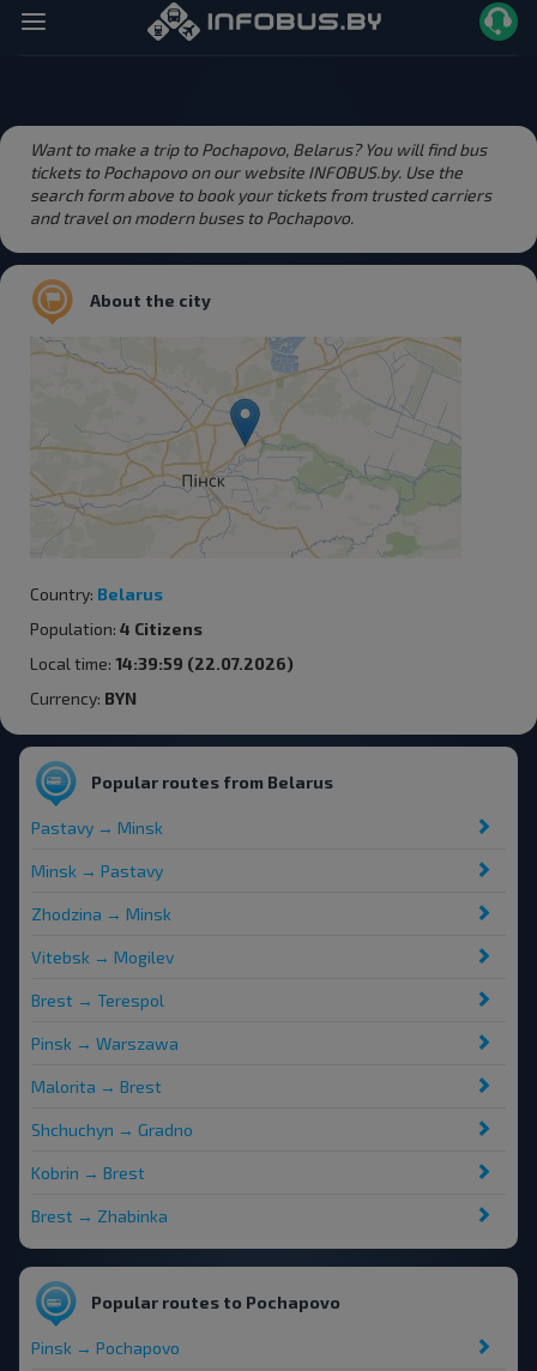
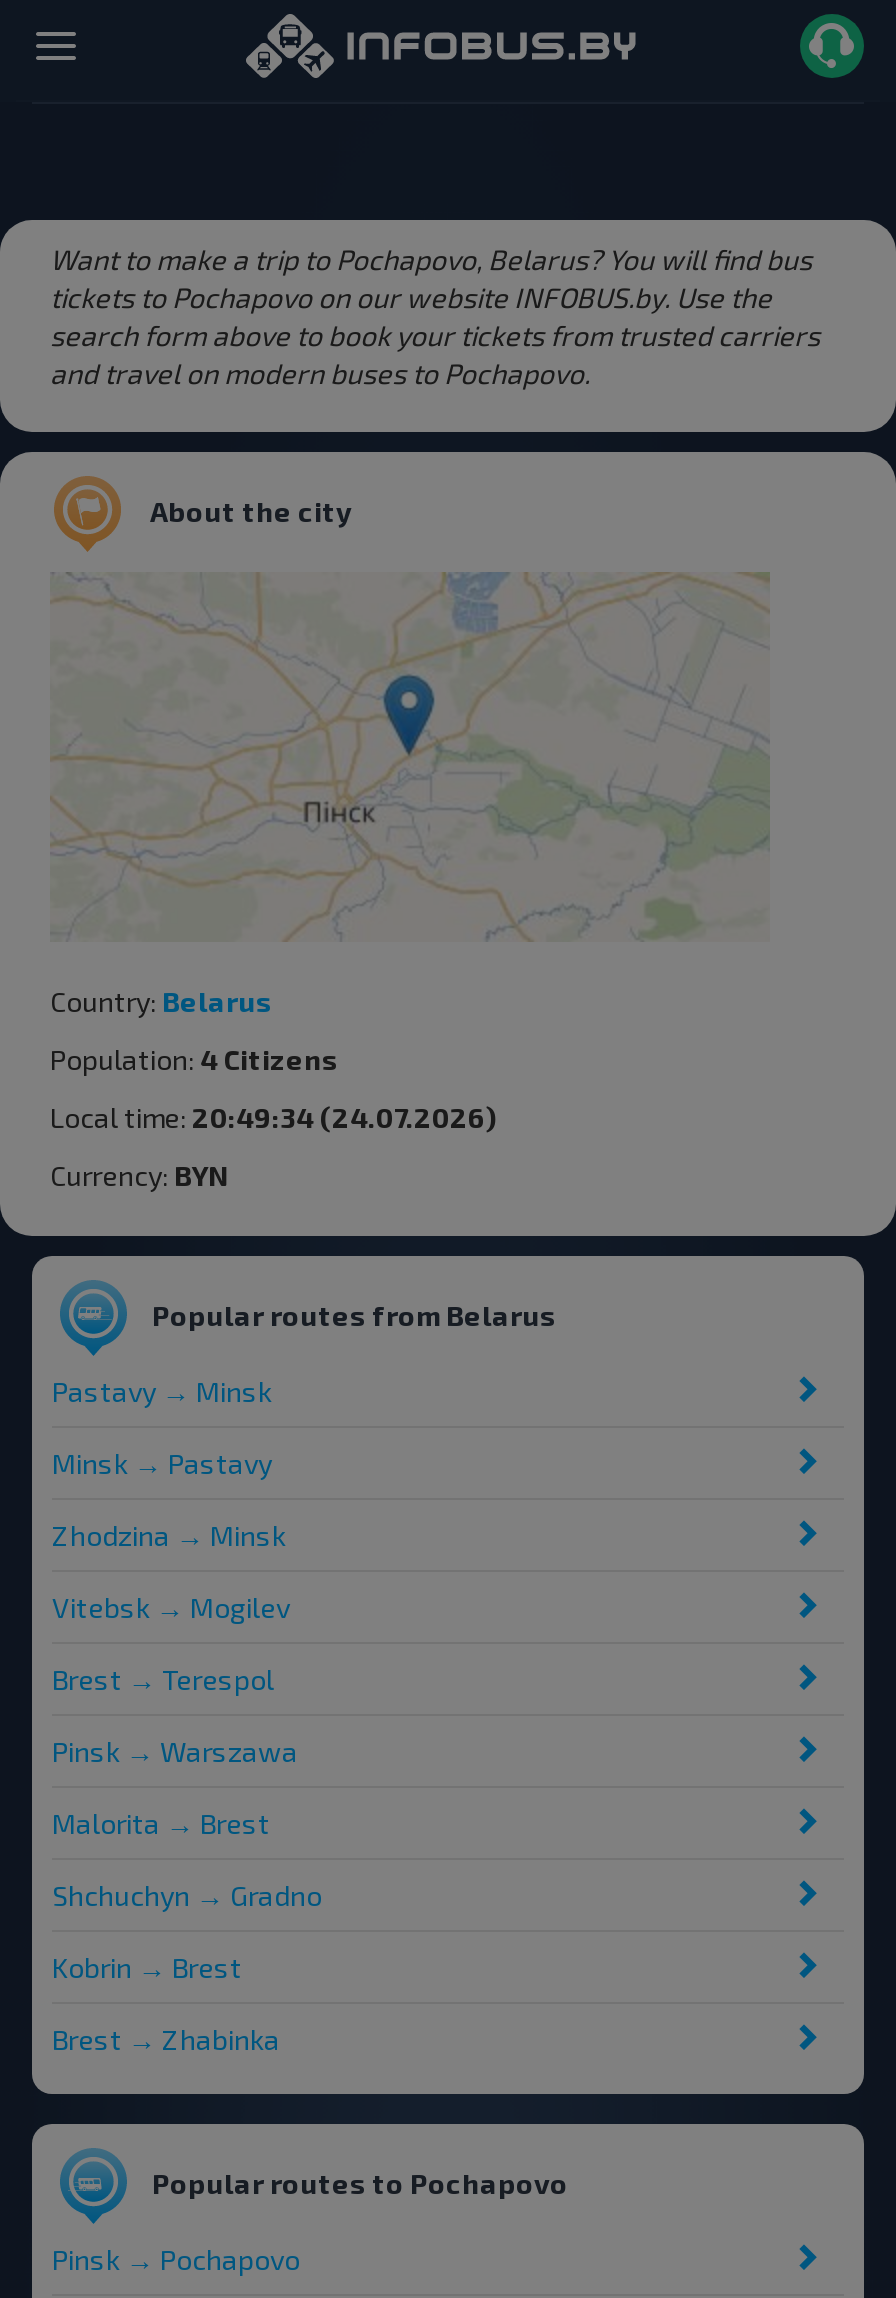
- Local time: 14:39:59 (22.07.2026)
+ Local time: 20:49:34 (24.07.2026)
